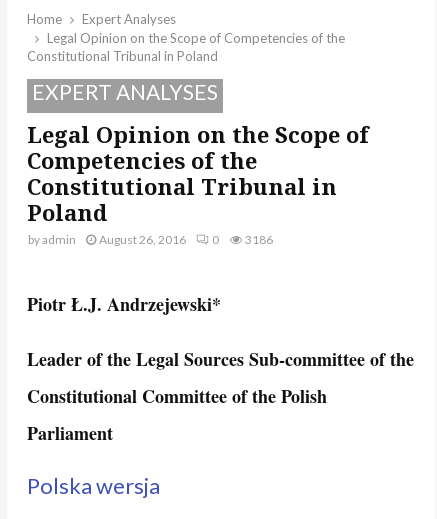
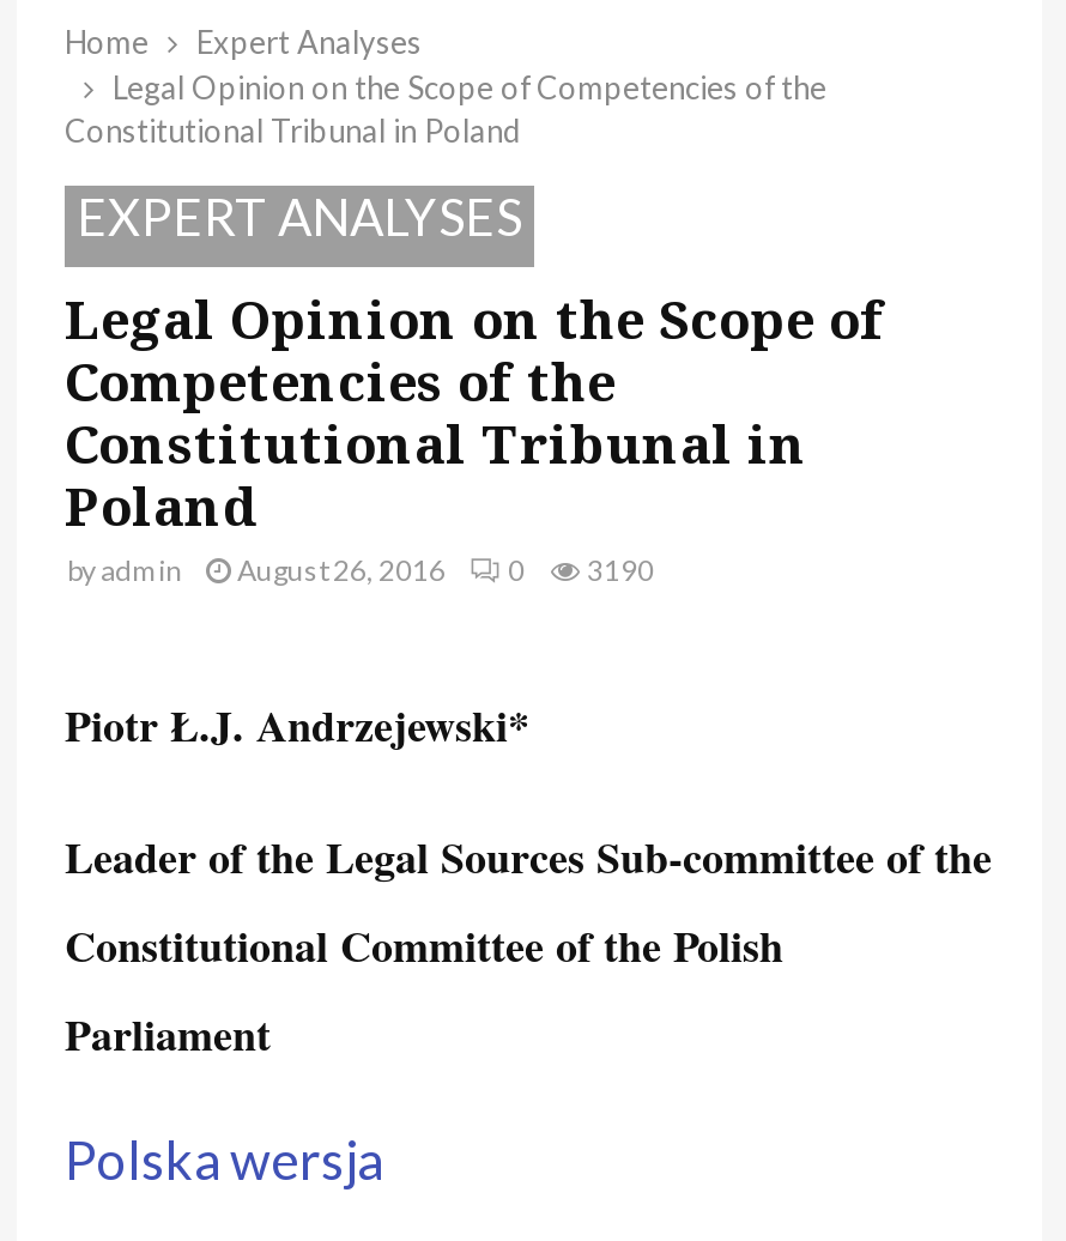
- byadmin August 26, 2016 0 3186
+ byadmin August 26, 2016 0 3190
